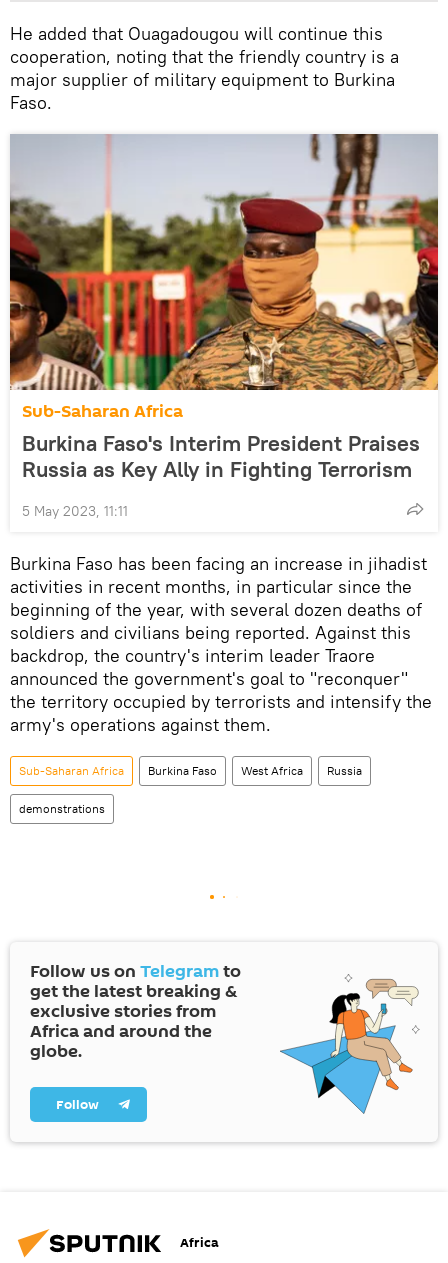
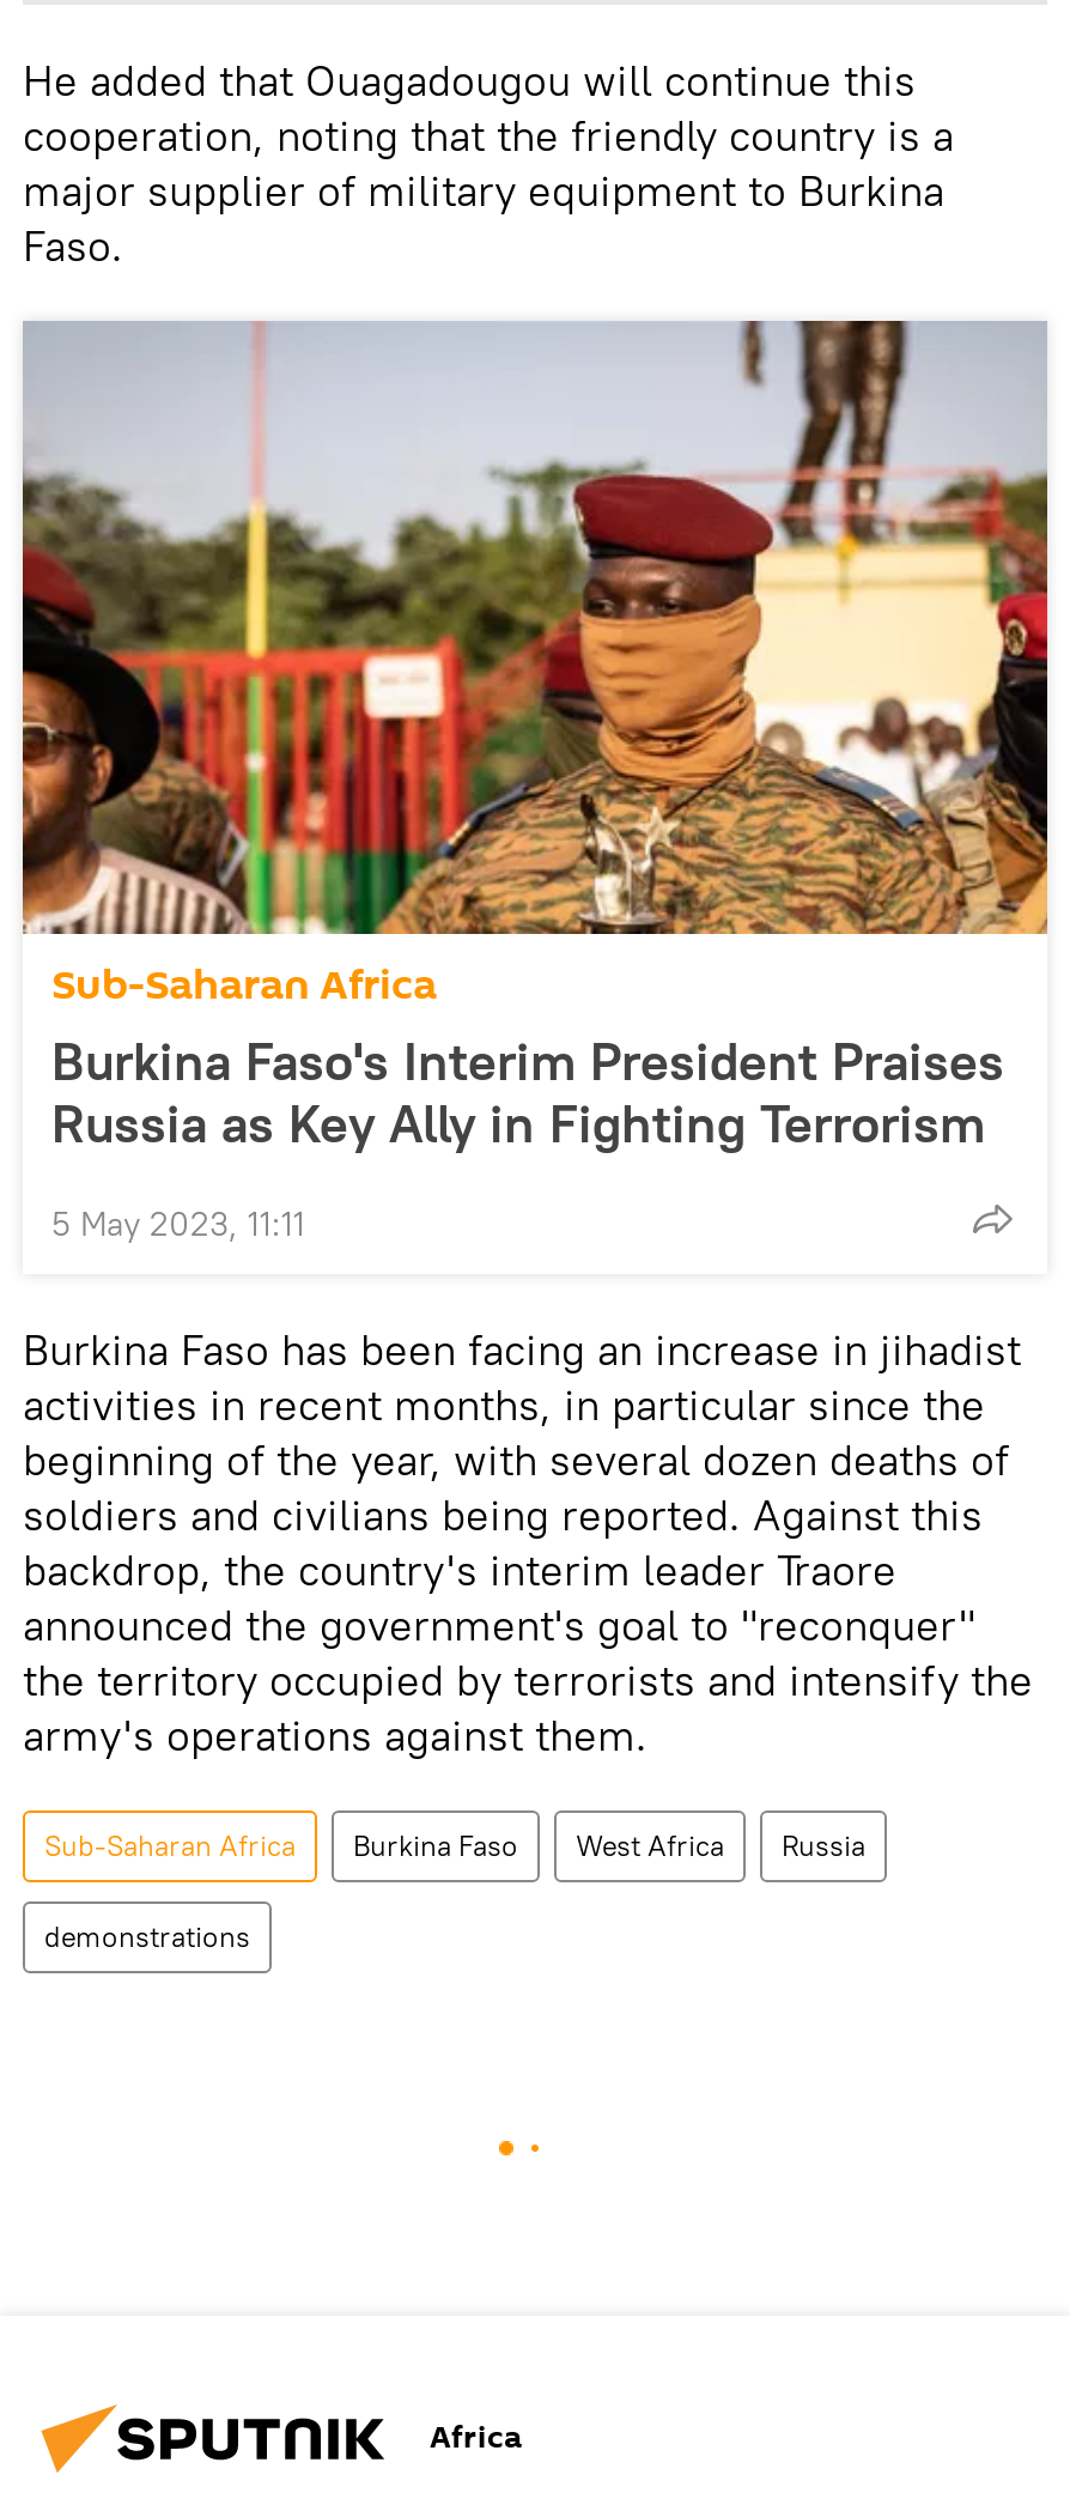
- [image]
- Follow us on Telegram to
- get the latest breaking &
- exclusive stories from
- Africa and around the
- globe.
- Follow
